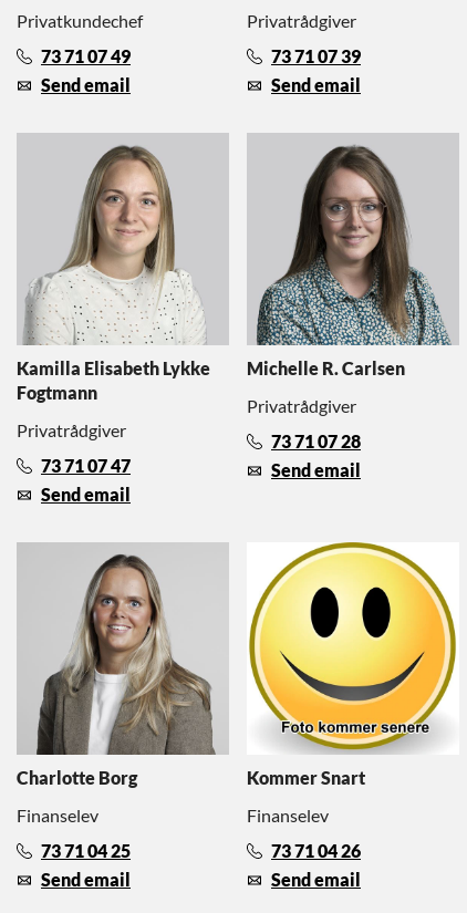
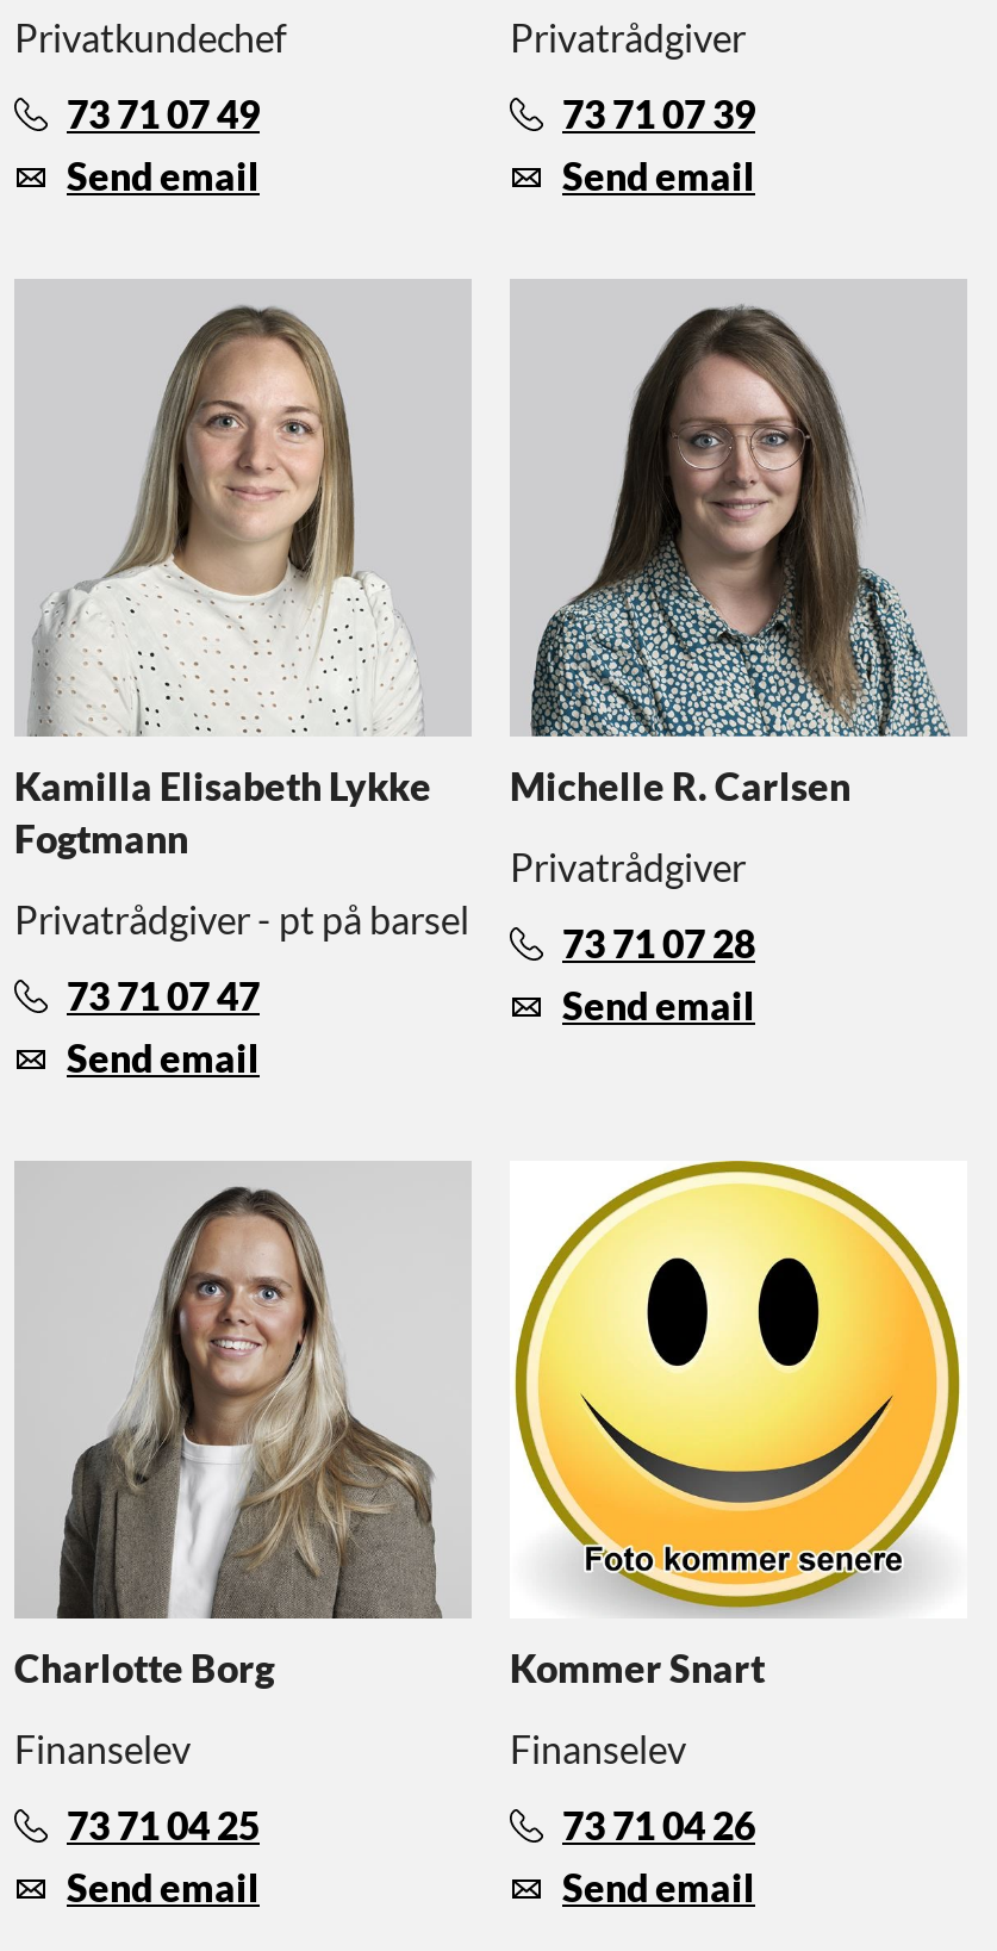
- Privatrådgiver
+ Privatrådgiver - pt på barsel
